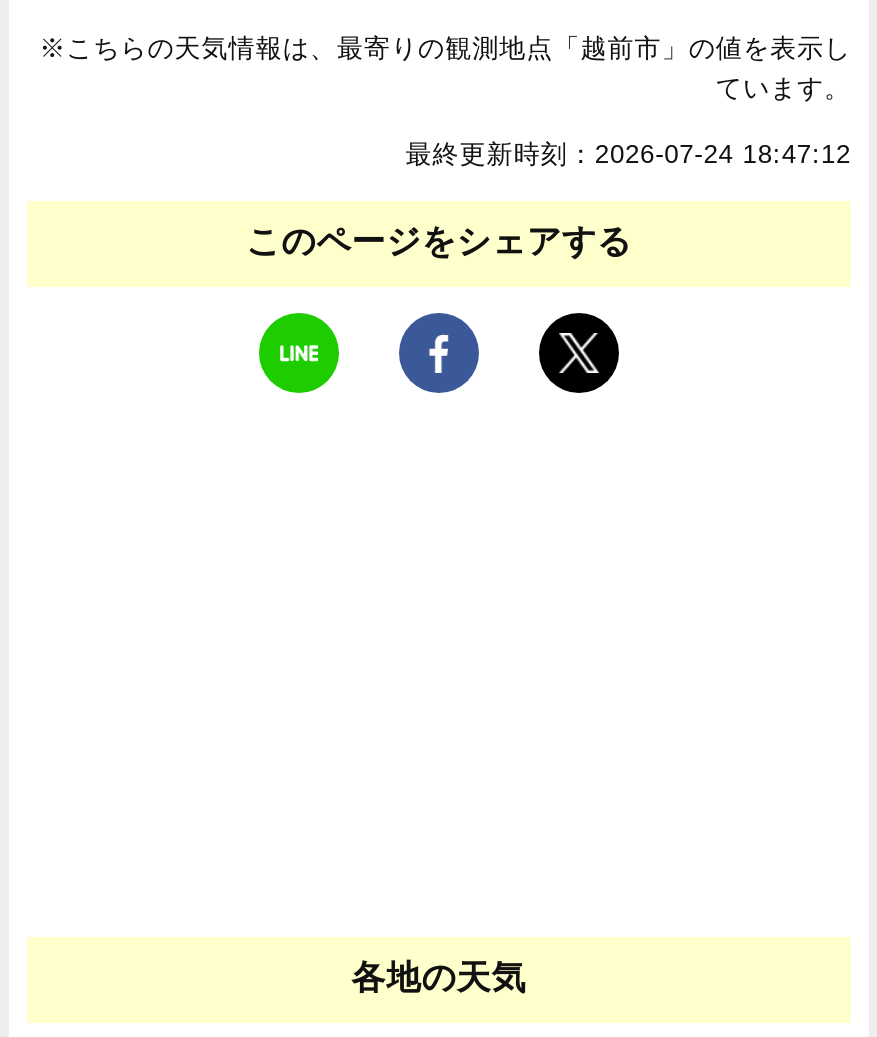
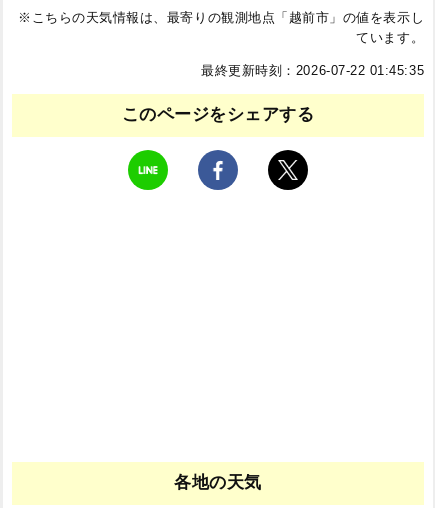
- 最終更新時刻：2026-07-24 18:47:12
+ 最終更新時刻：2026-07-22 01:45:35
